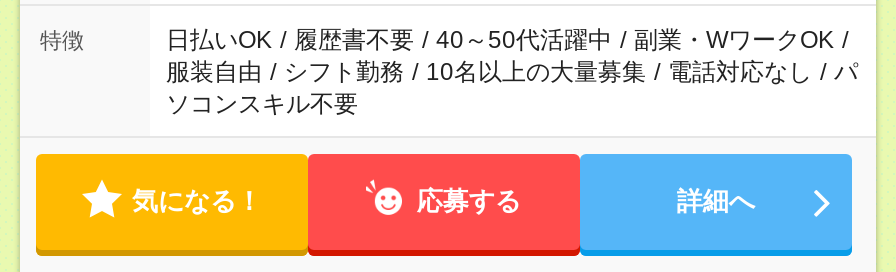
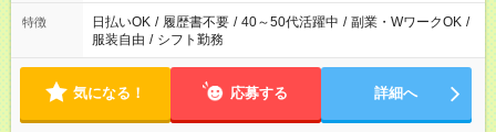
- 服装自由 / シフト勤務 / 10名以上の大量募集 / 電話対応なし / パ
- ソコンスキル不要
+ 服装自由 / シフト勤務
